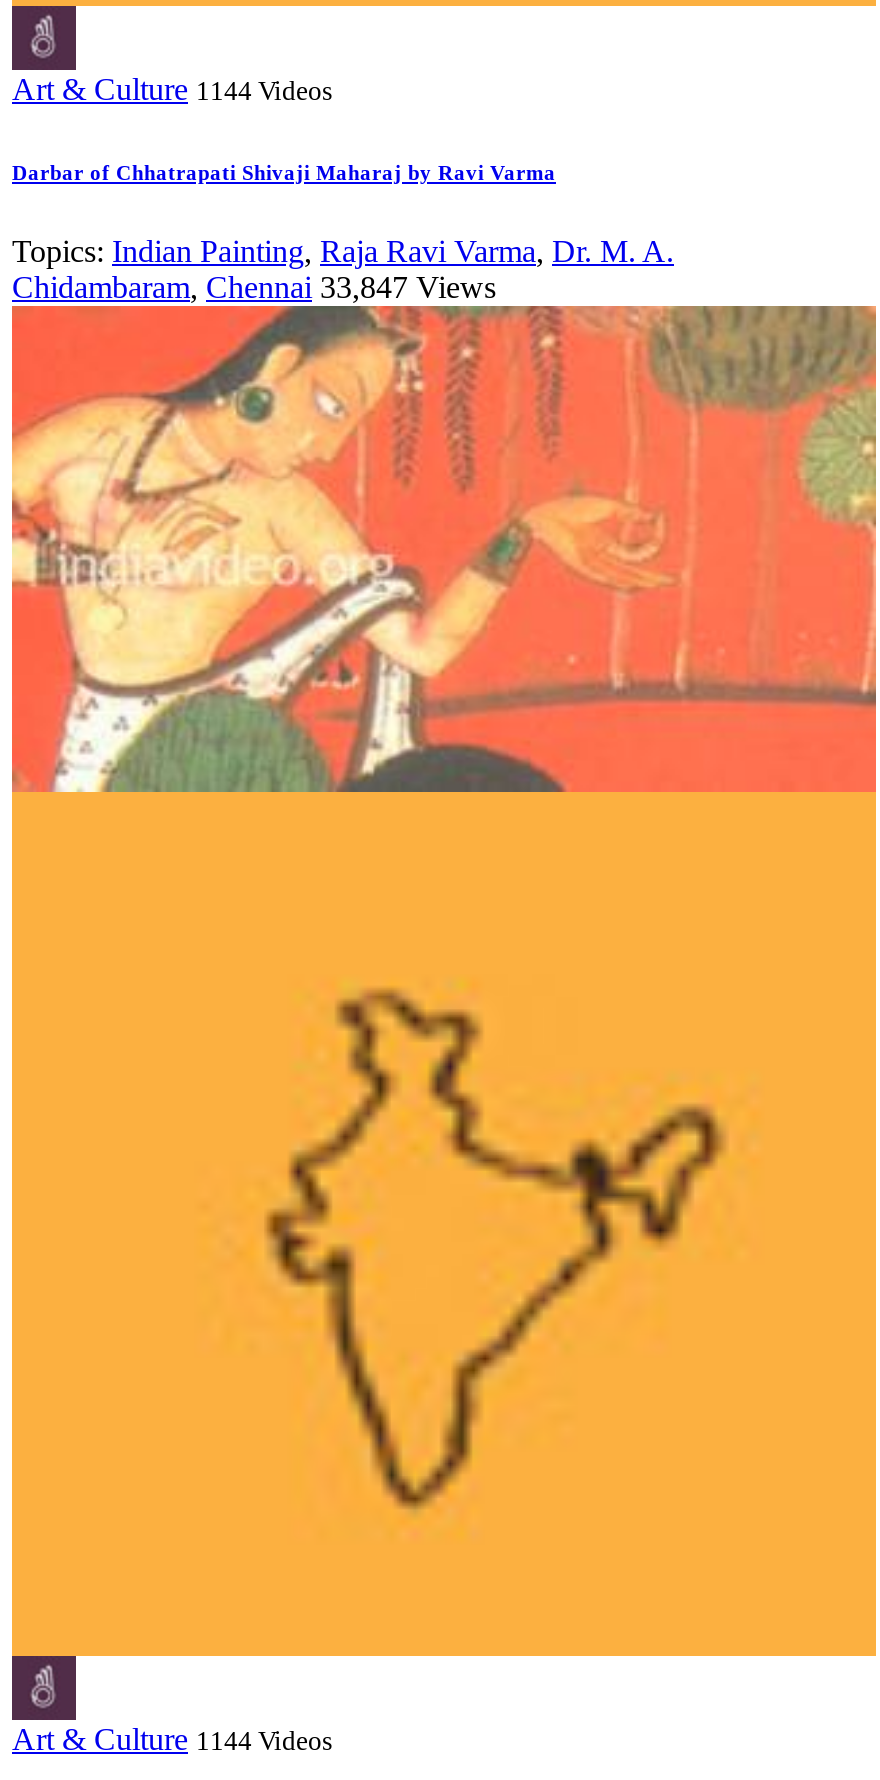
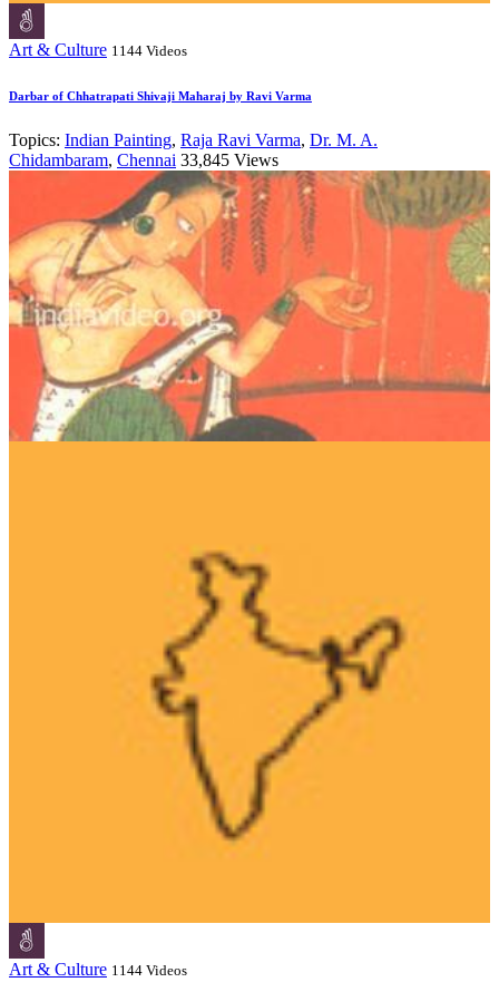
- Chidambaram, Chennai 33,847 Views
+ Chidambaram, Chennai 33,845 Views
